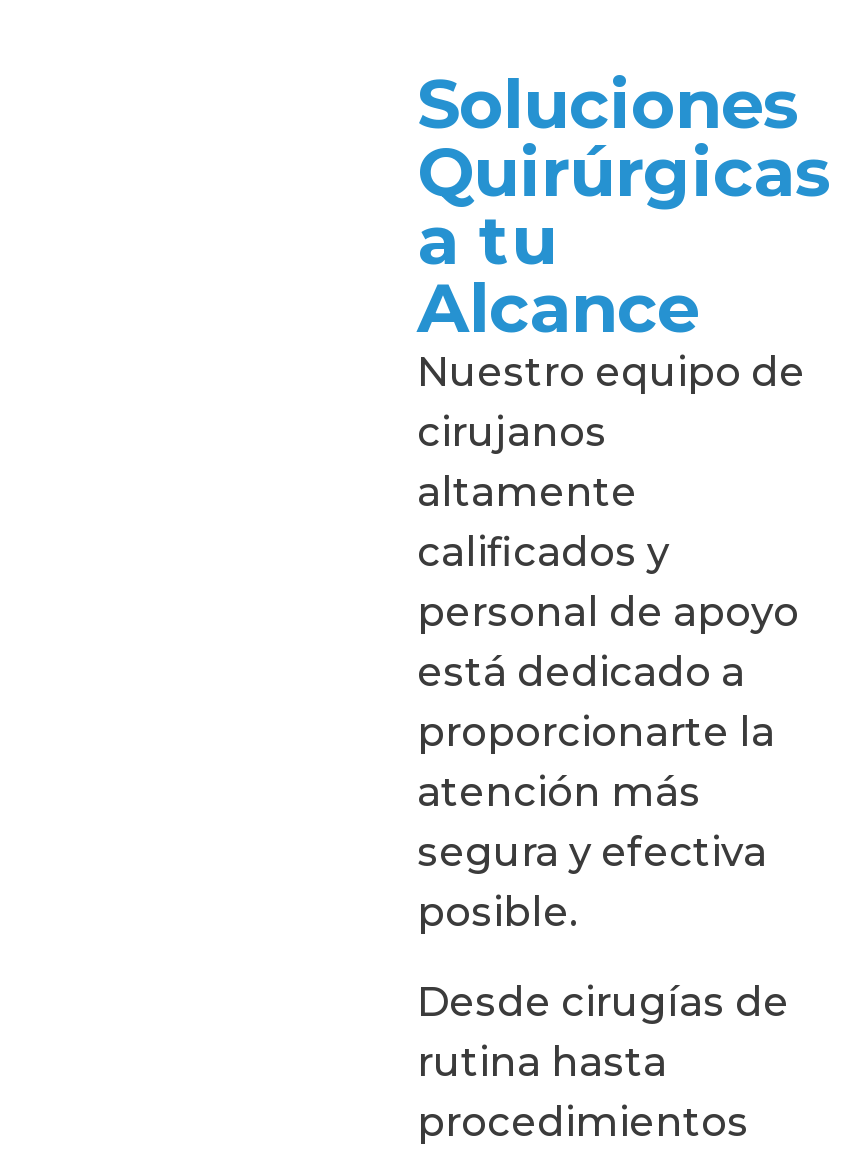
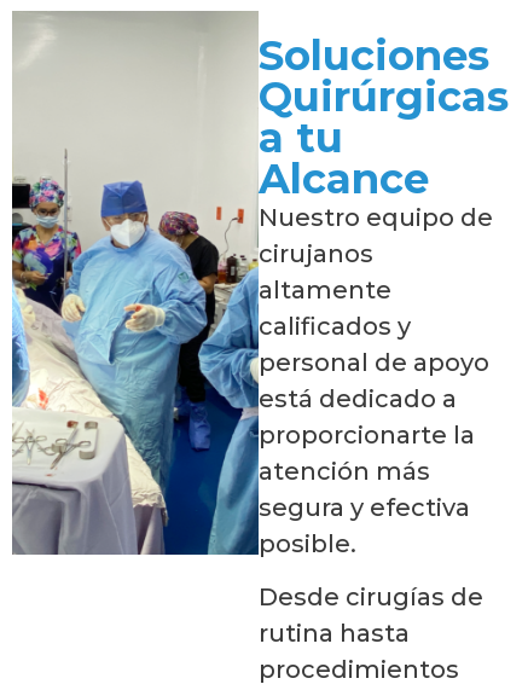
+ [image]
